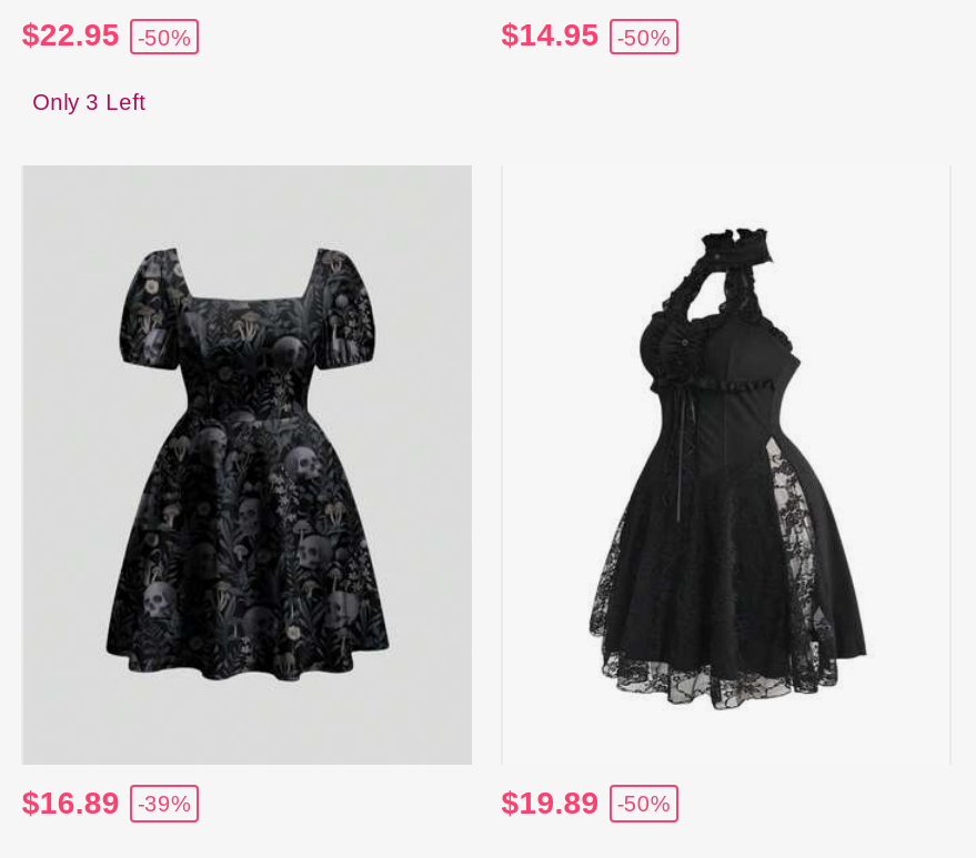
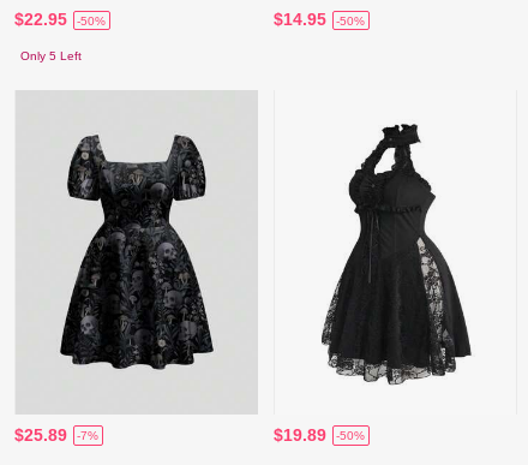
- Only 3 Left
+ Only 5 Left

- $16.89
+ $25.89

- -39%
+ -7%
